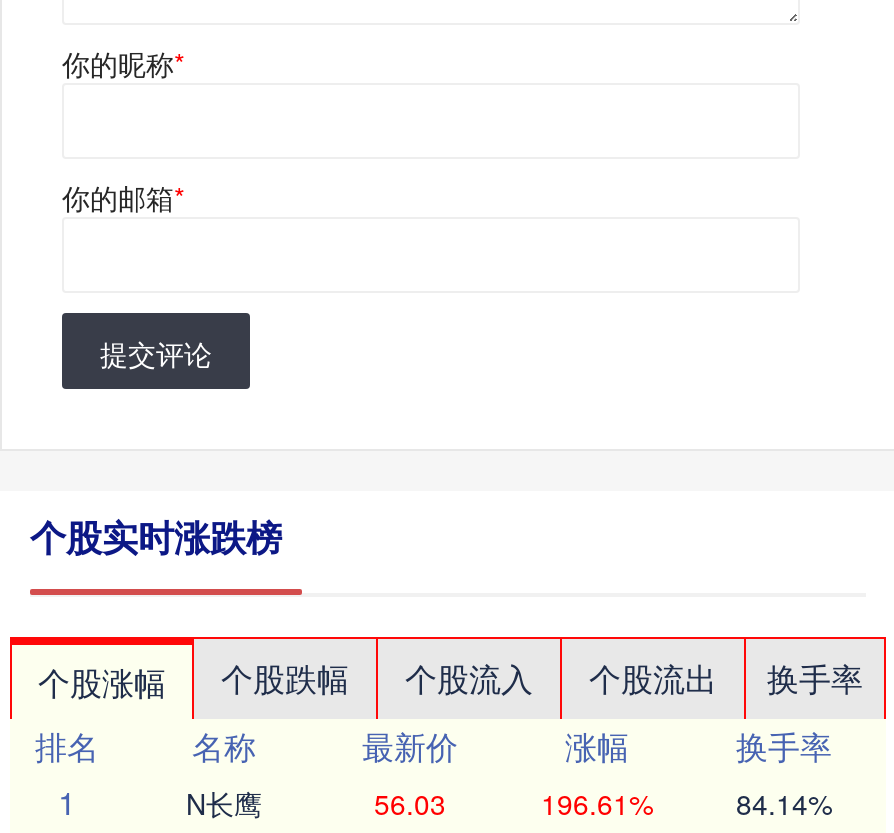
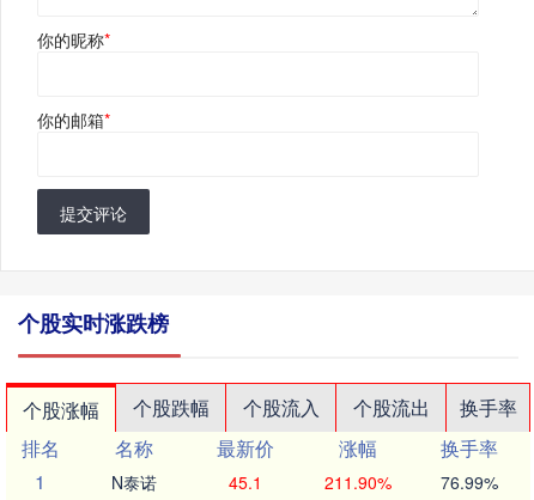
- N长鹰
+ N泰诺

- 56.03
+ 45.1

- 196.61%
+ 211.90%

- 84.14%
+ 76.99%
